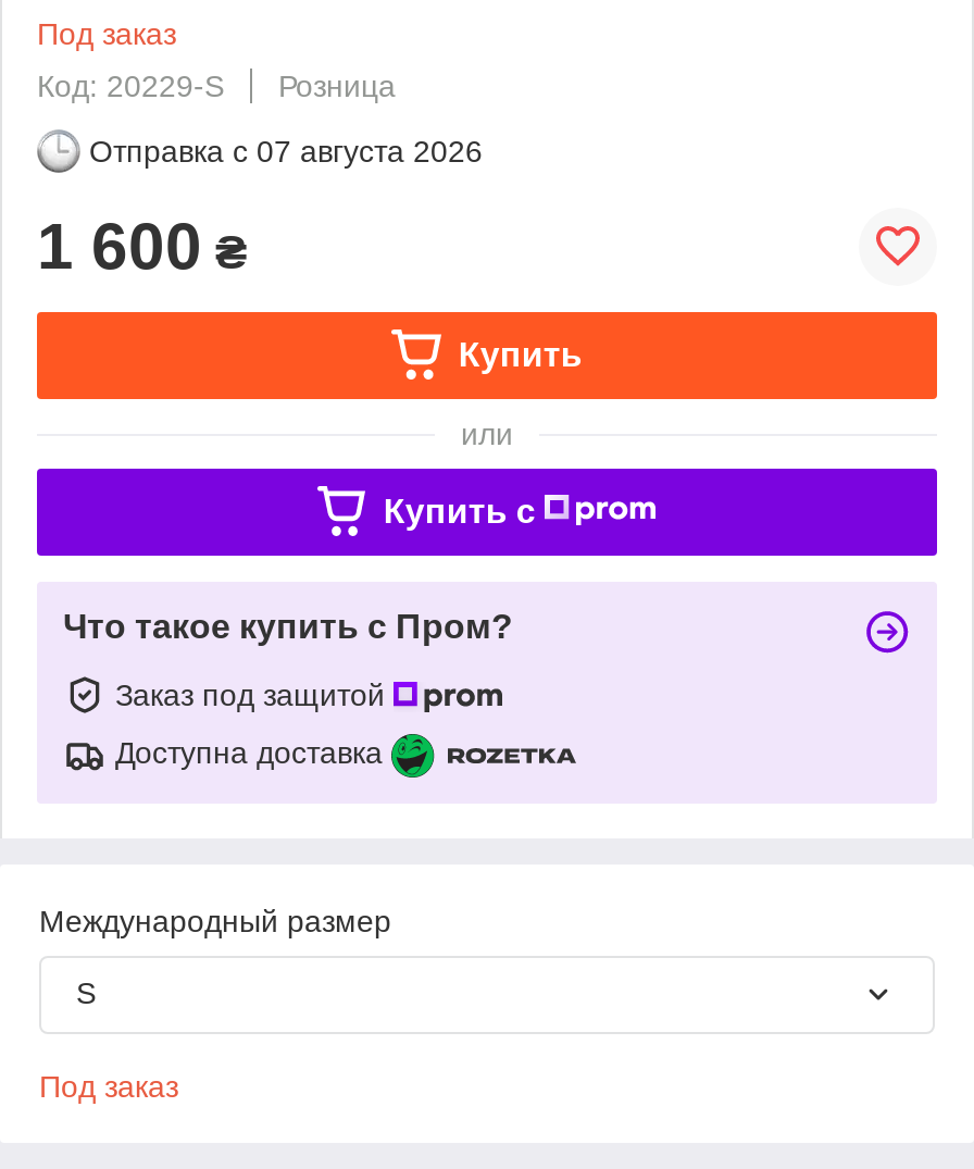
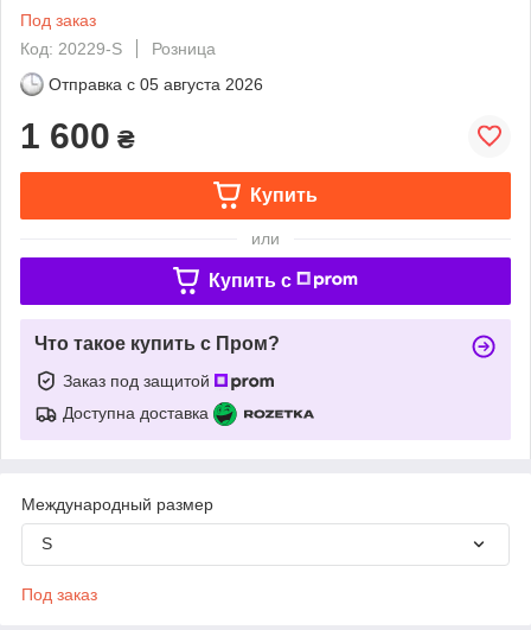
- Отправка с 07 августа 2026
+ Отправка с 05 августа 2026
